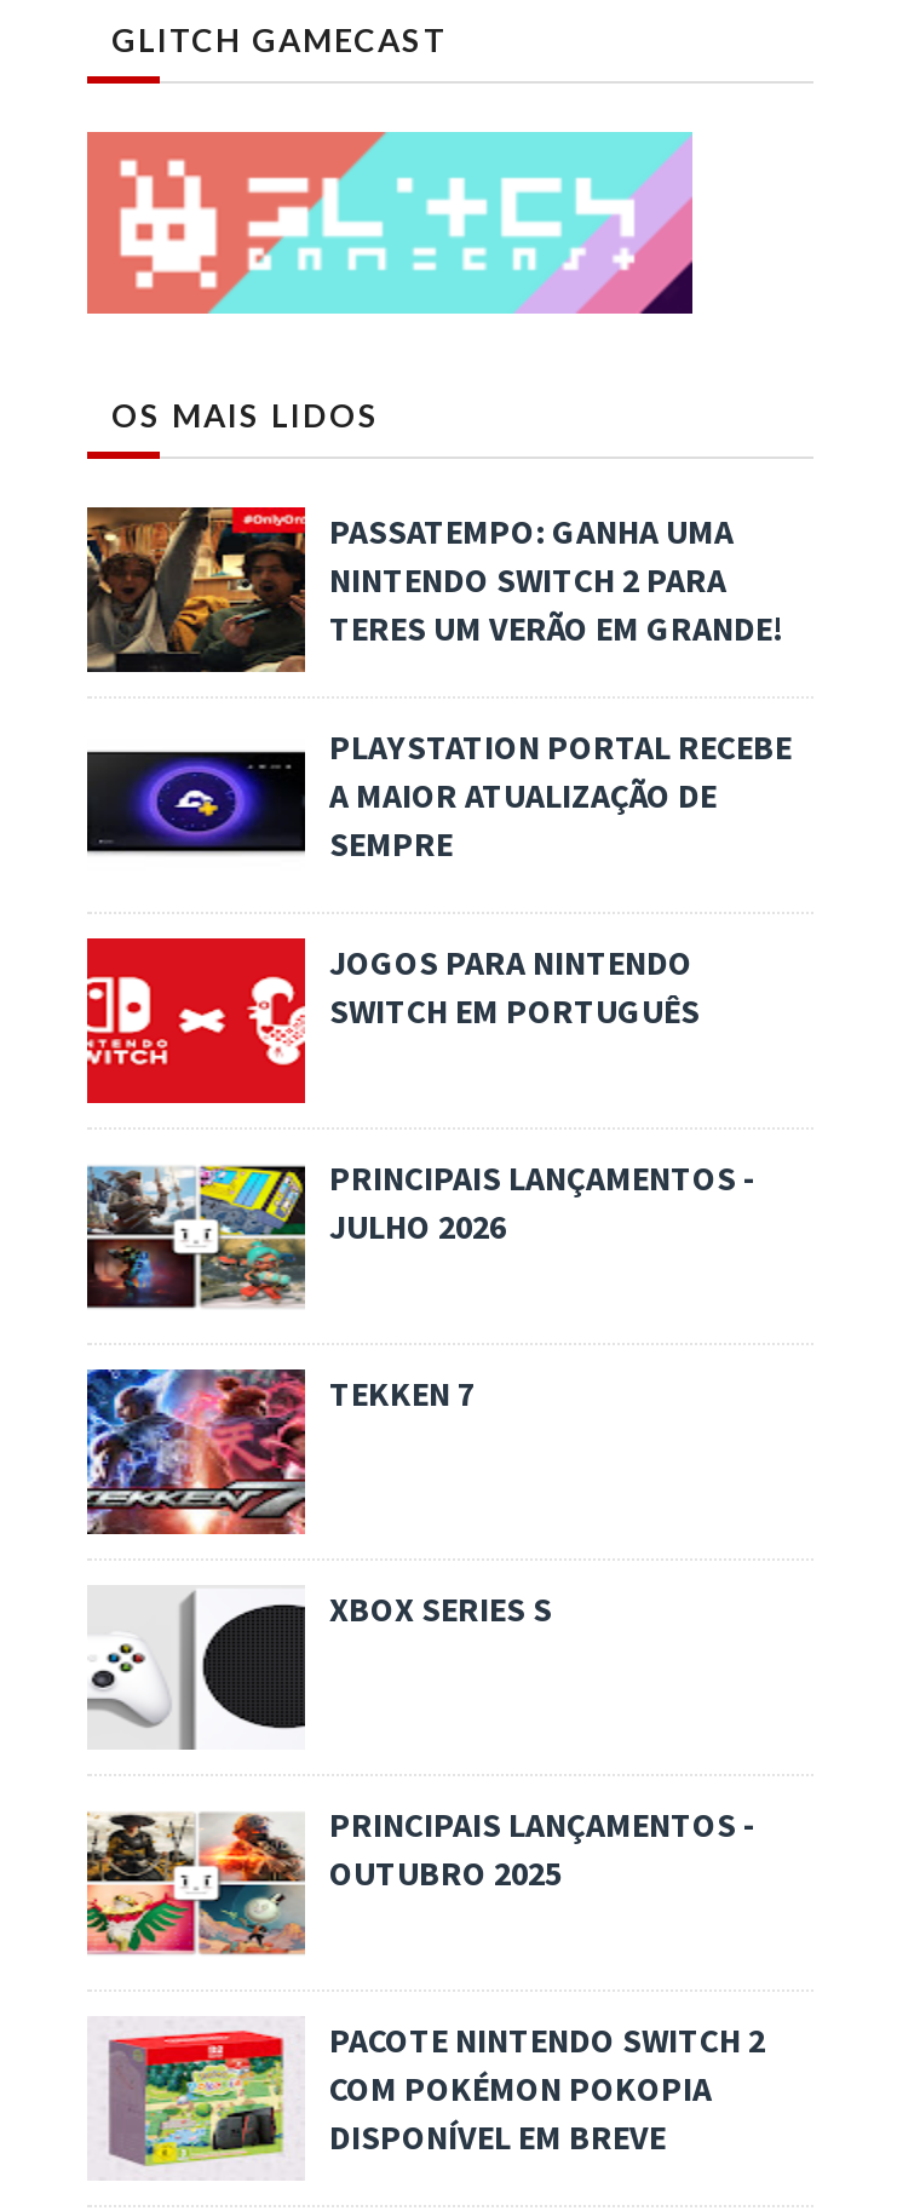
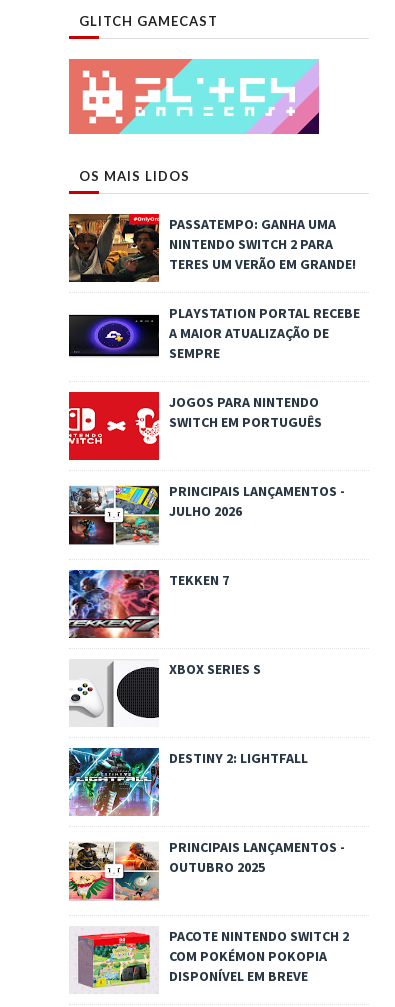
+ [image]
+ DESTINY 2: LIGHTFALL
